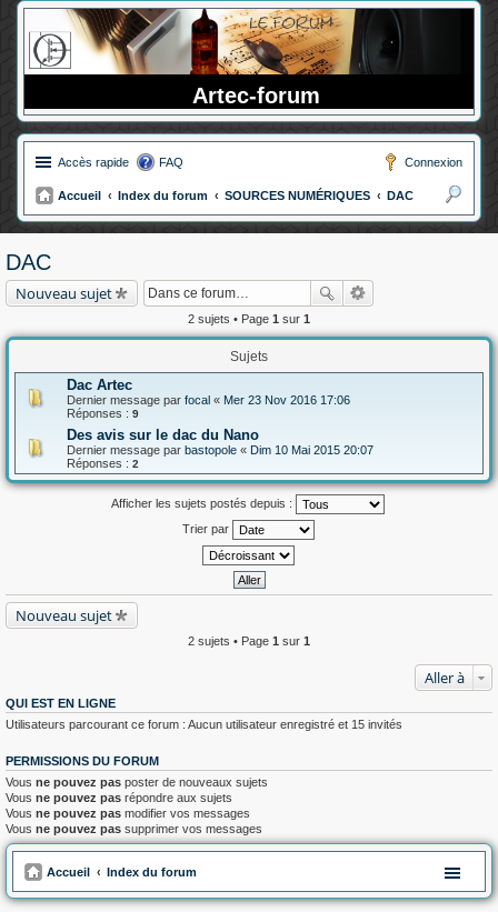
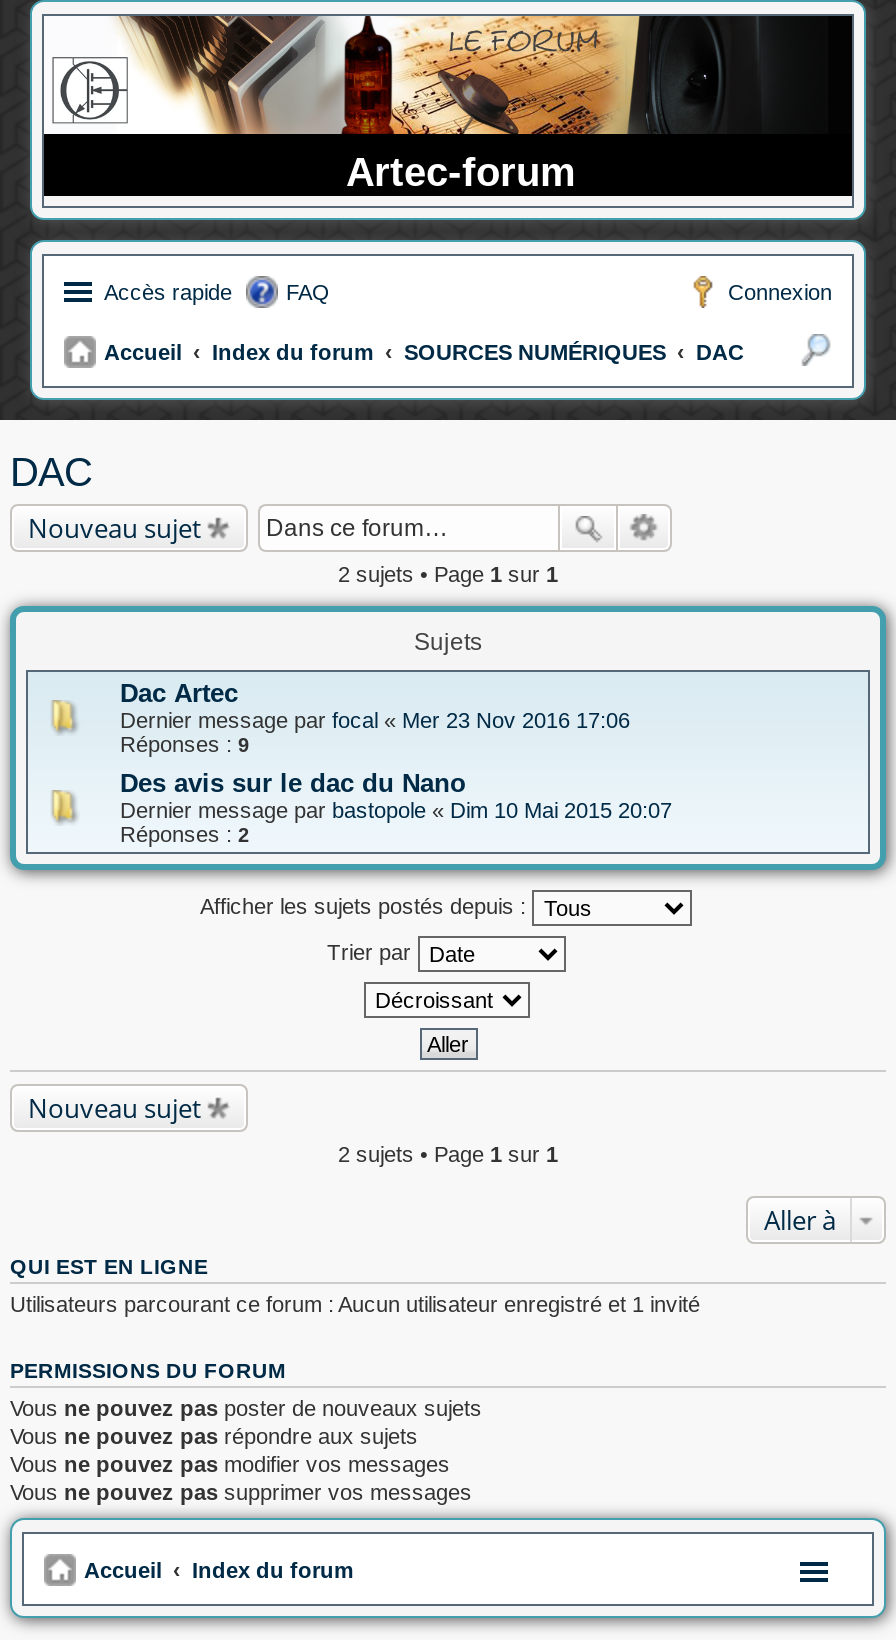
- Utilisateurs parcourant ce forum : Aucun utilisateur enregistré et 15 invités
+ Utilisateurs parcourant ce forum : Aucun utilisateur enregistré et 1 invité
